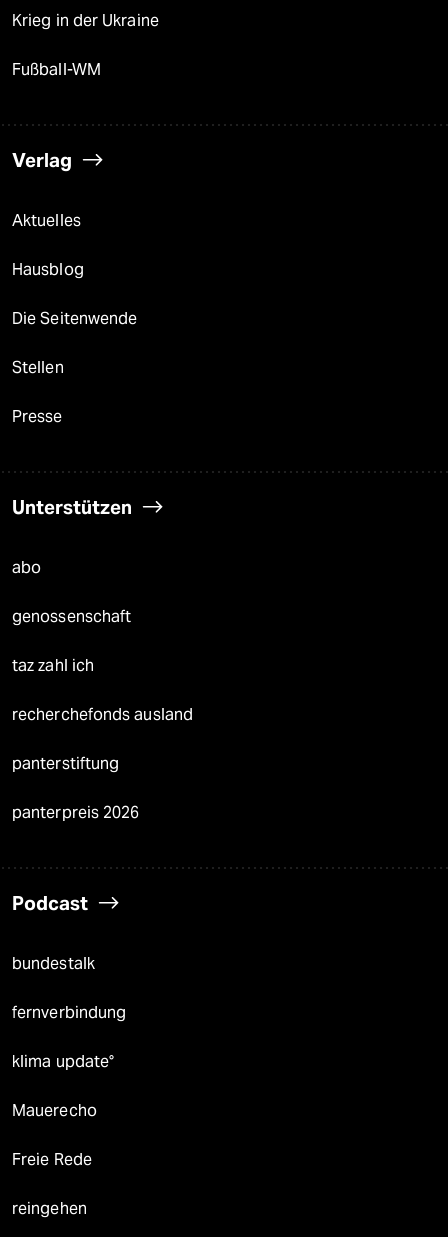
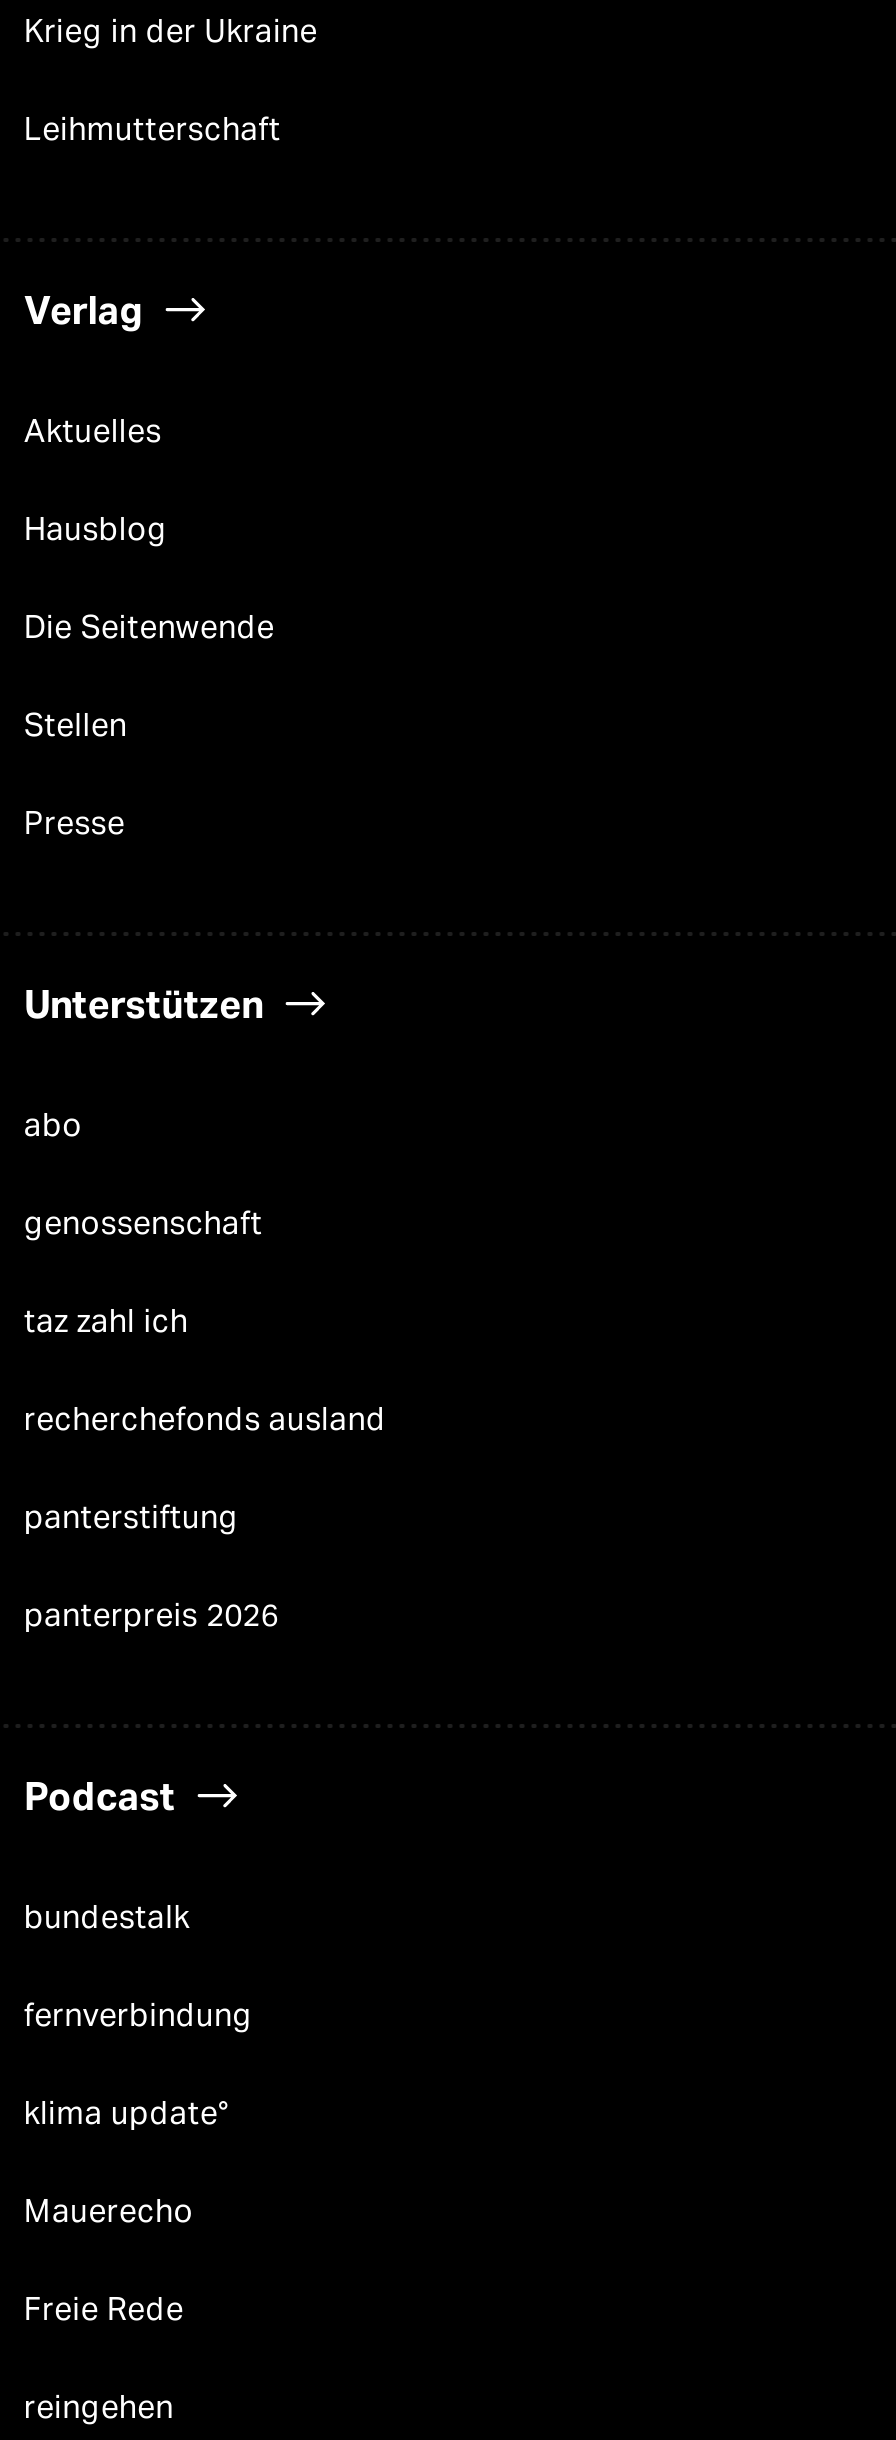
- Fußball-WM
+ Leihmutterschaft
